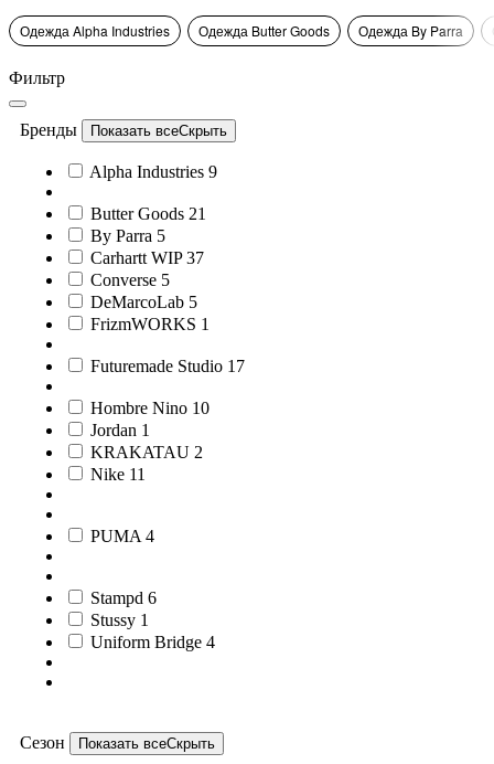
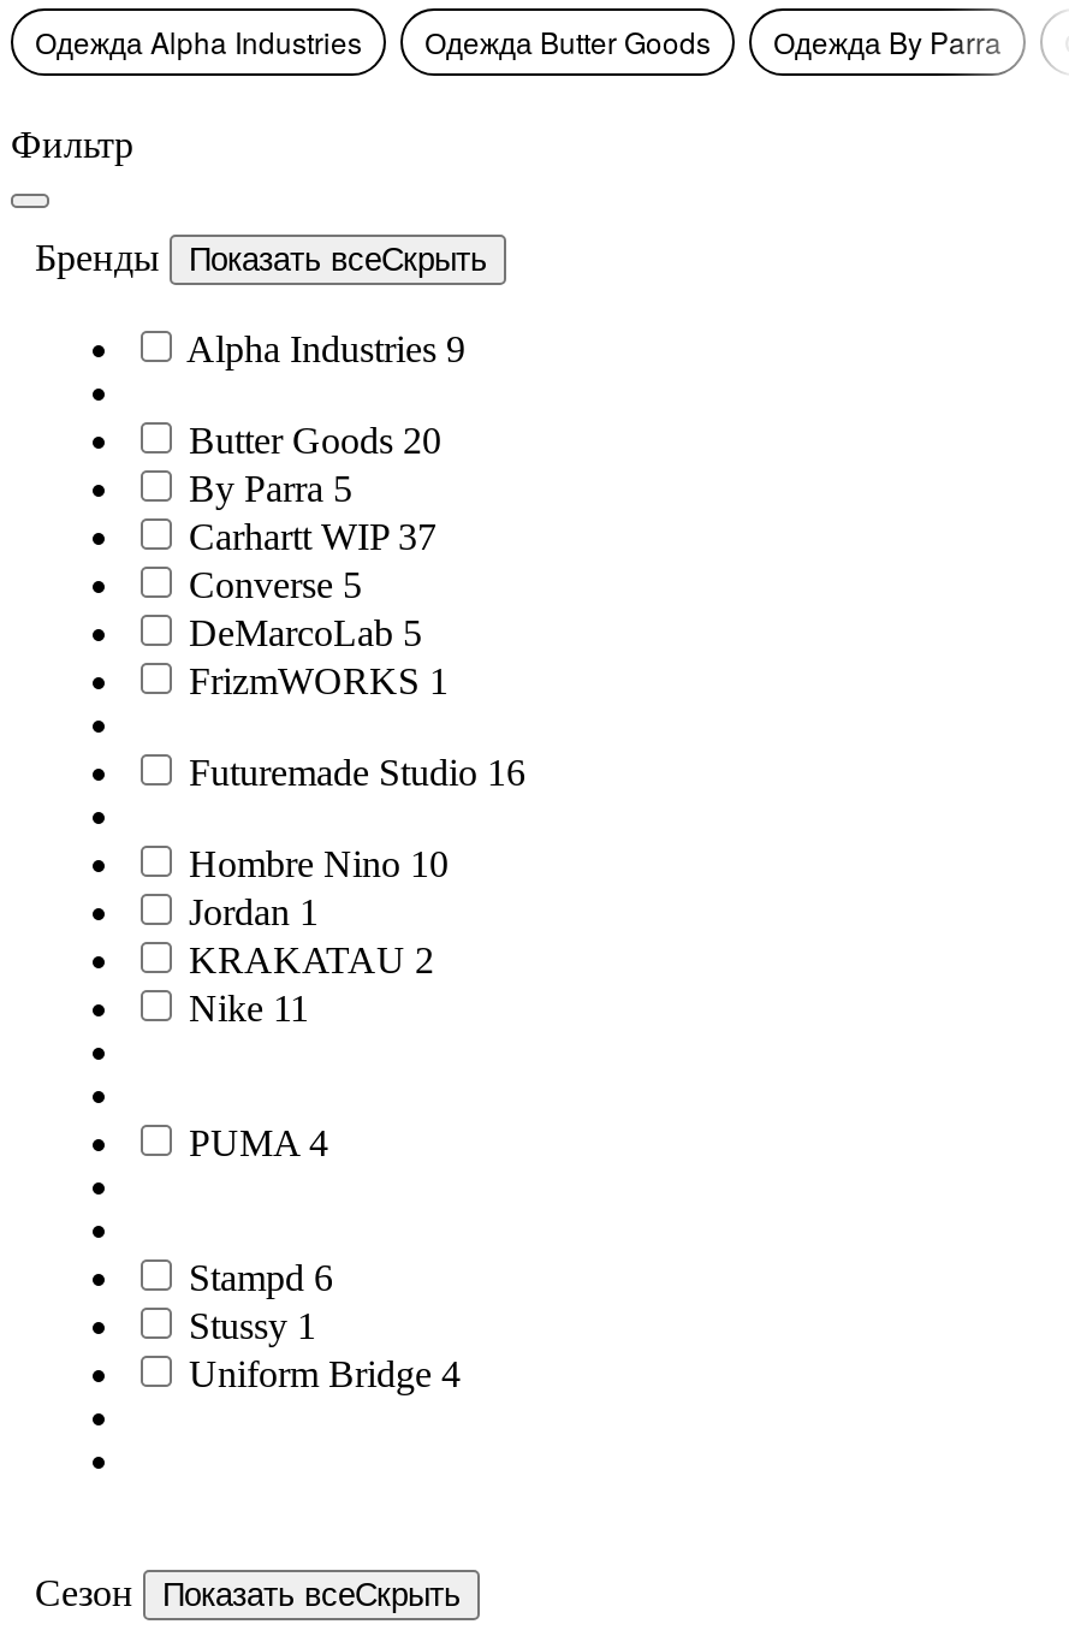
- Butter Goods 21
+ Butter Goods 20

- Futuremade Studio 17
+ Futuremade Studio 16
